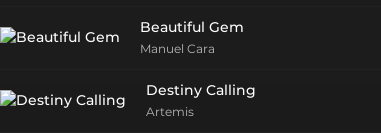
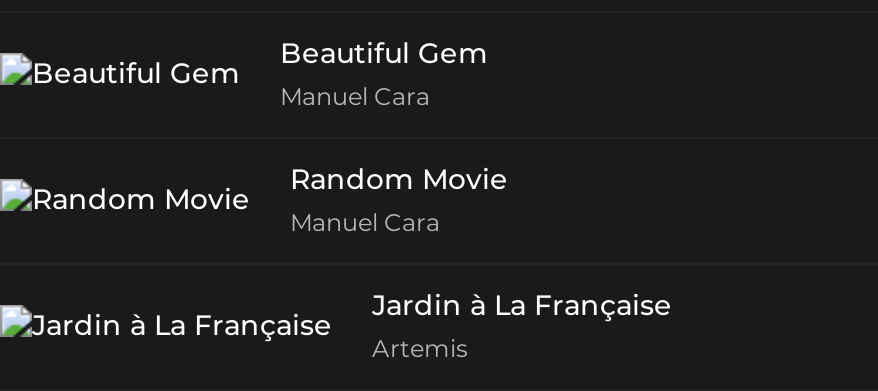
- Destiny Calling
+ Random Movie
+ Manuel Cara
+ Jardin à La Française
